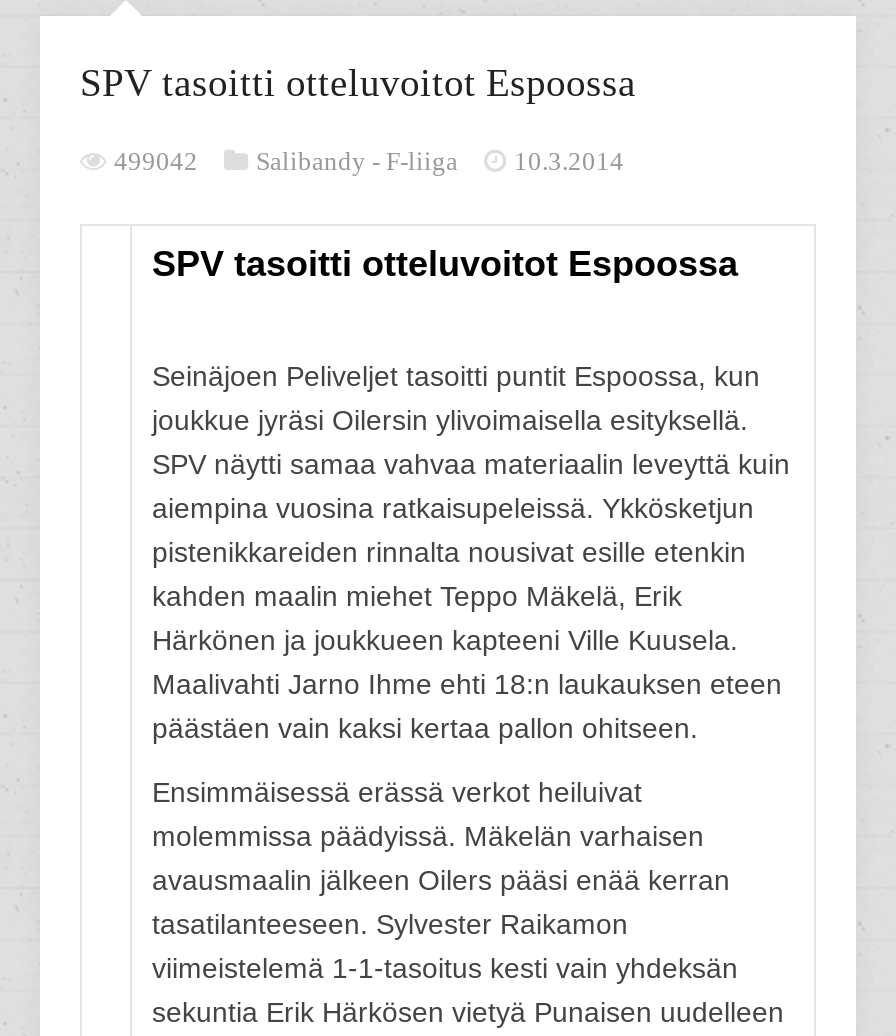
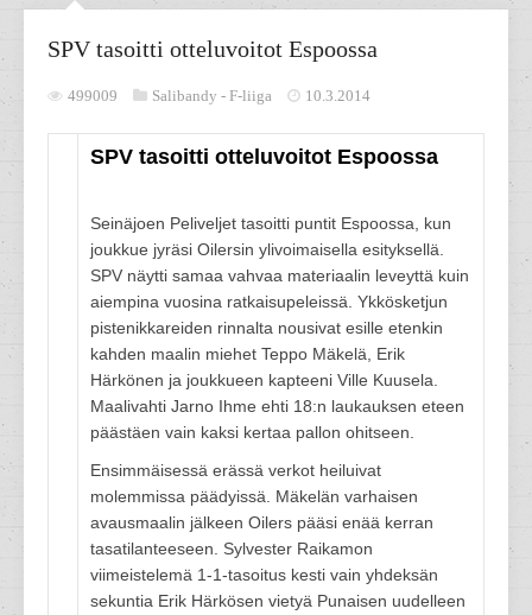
- 499042 Salibandy - F-liiga 10.3.2014
+ 499009 Salibandy - F-liiga 10.3.2014
